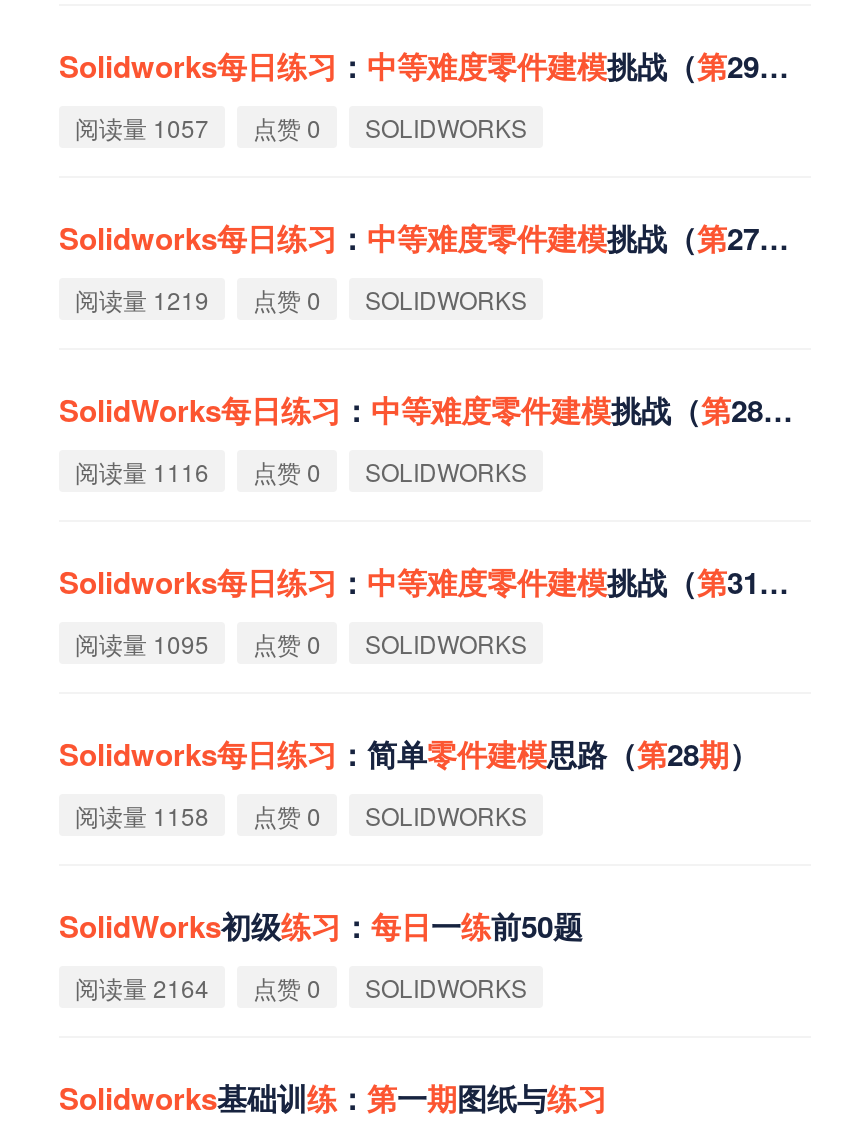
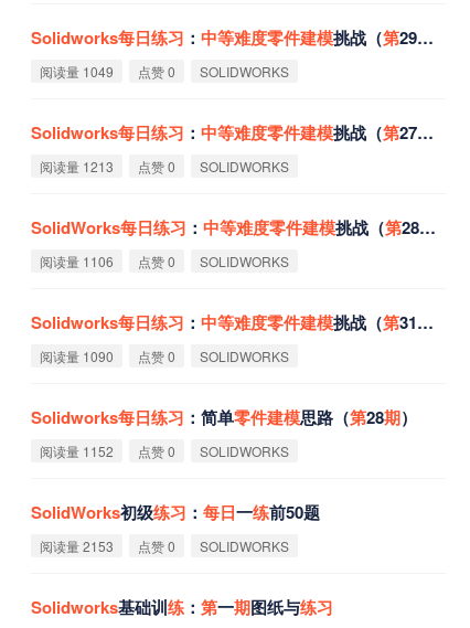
- 阅读量 1057 点赞 0 SOLIDWORKS
+ 阅读量 1049 点赞 0 SOLIDWORKS

- 阅读量 1219 点赞 0 SOLIDWORKS
+ 阅读量 1213 点赞 0 SOLIDWORKS

- 阅读量 1116 点赞 0 SOLIDWORKS
+ 阅读量 1106 点赞 0 SOLIDWORKS

- 阅读量 1095 点赞 0 SOLIDWORKS
+ 阅读量 1090 点赞 0 SOLIDWORKS

- 阅读量 1158 点赞 0 SOLIDWORKS
+ 阅读量 1152 点赞 0 SOLIDWORKS

- 阅读量 2164 点赞 0 SOLIDWORKS
+ 阅读量 2153 点赞 0 SOLIDWORKS
